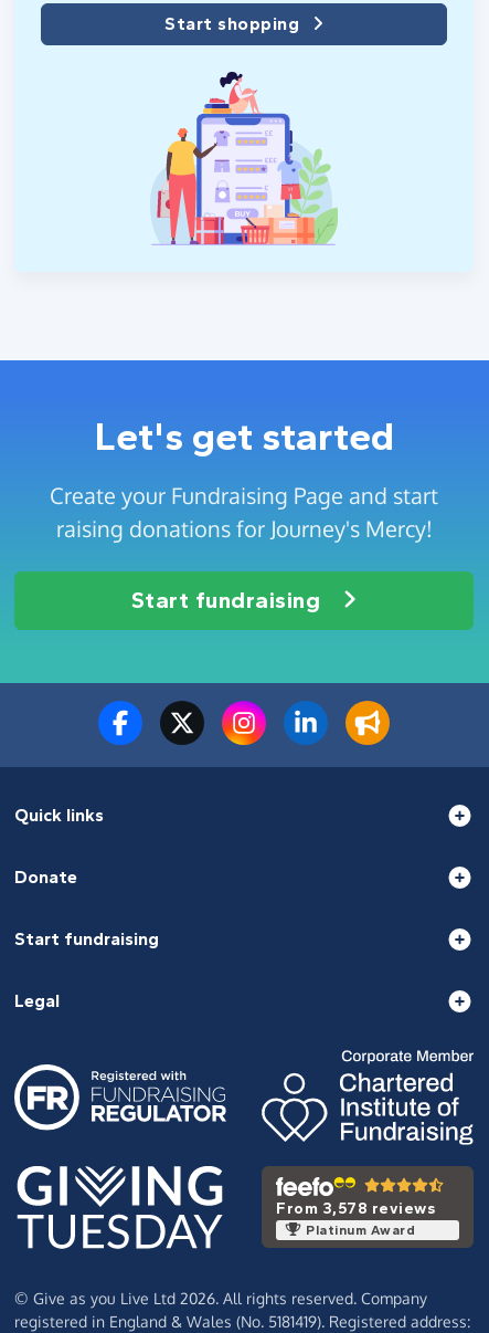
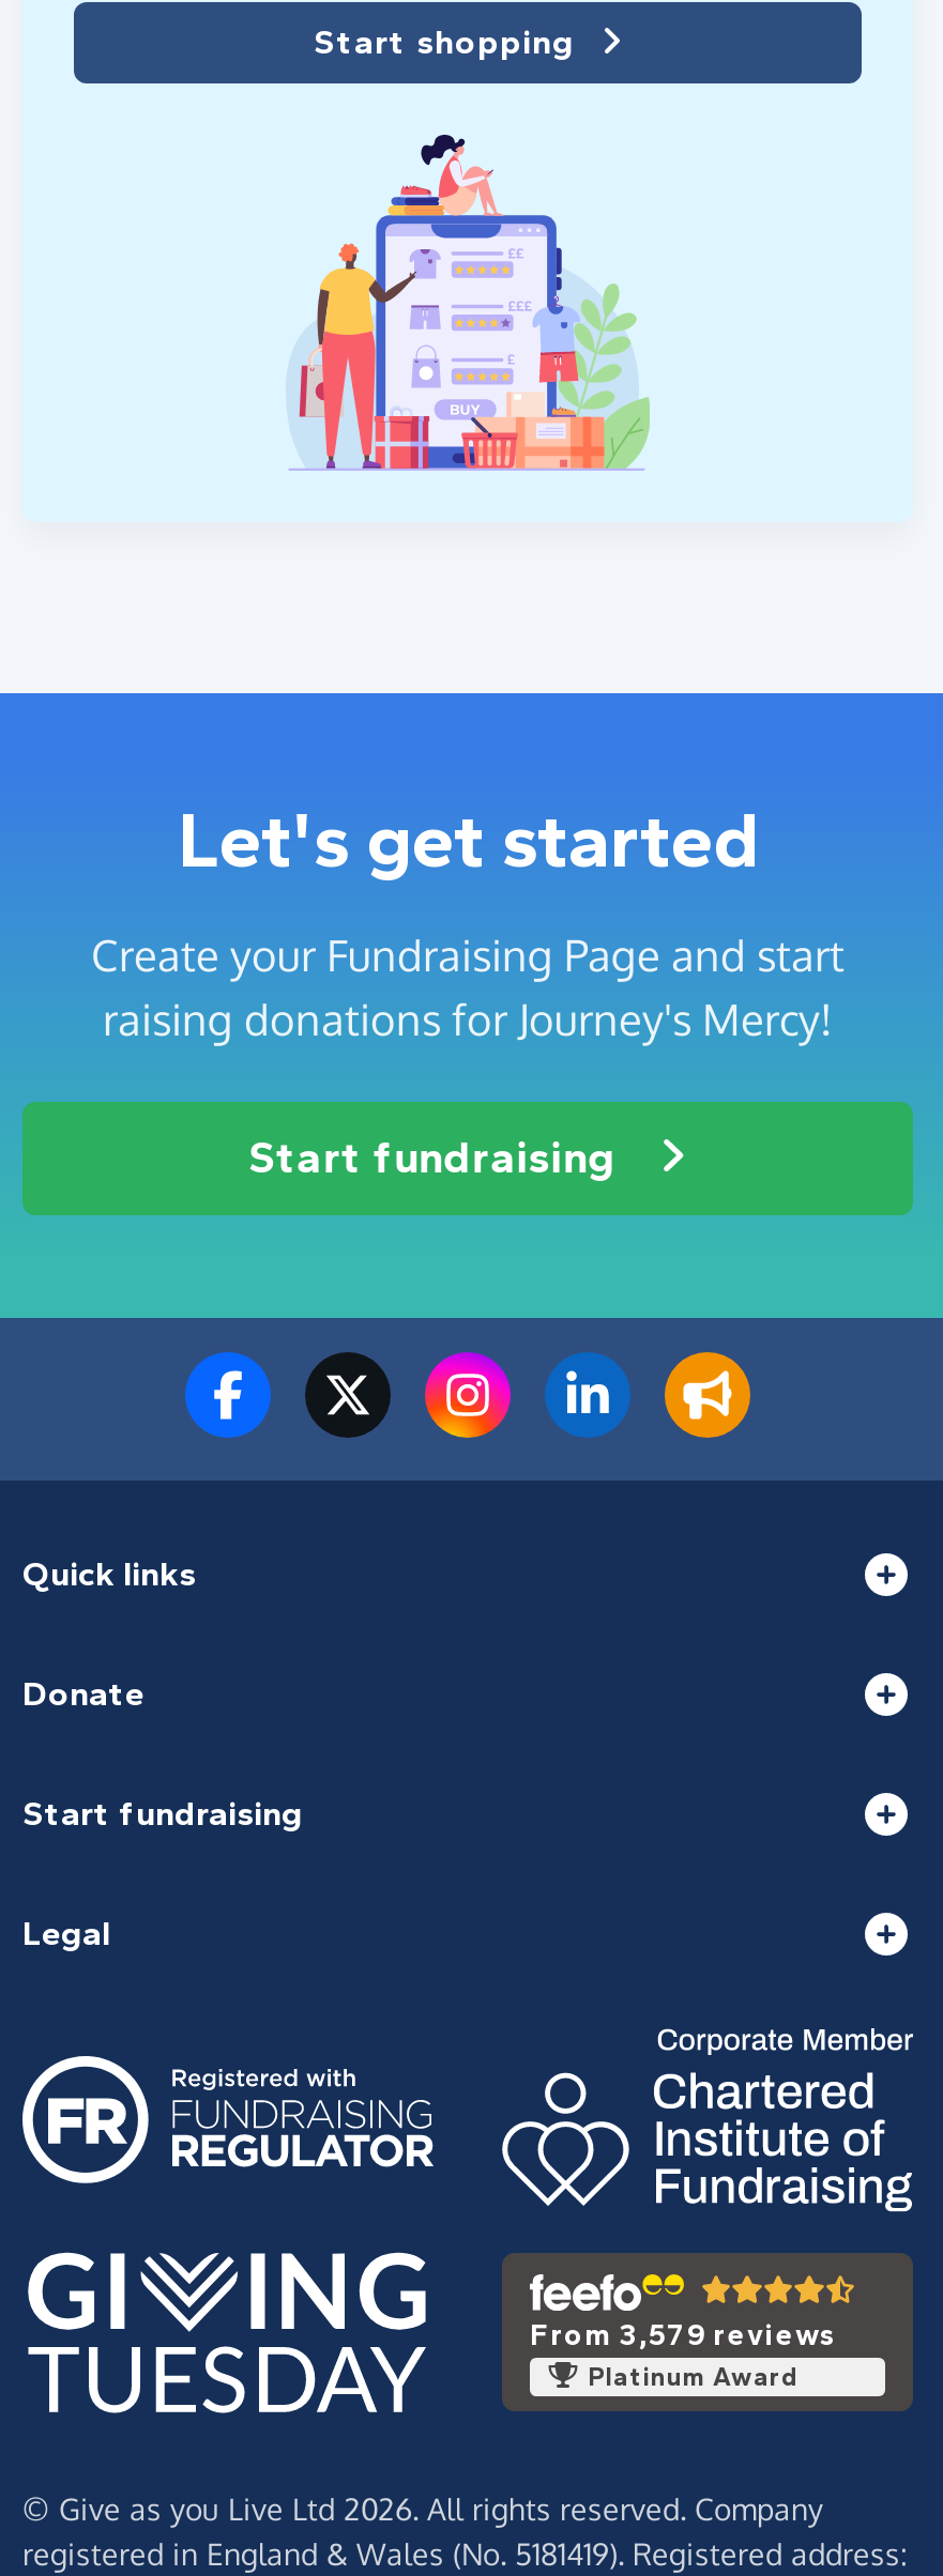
- From 3,578 reviews
+ From 3,579 reviews
